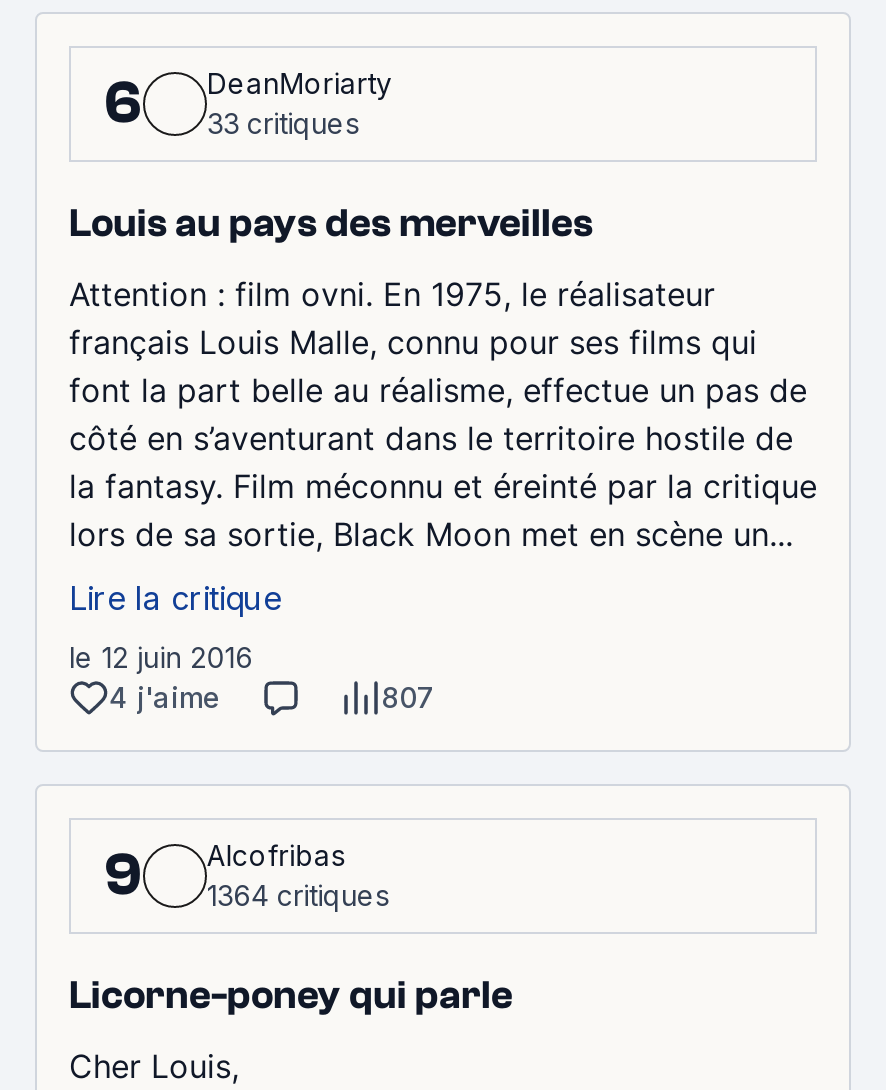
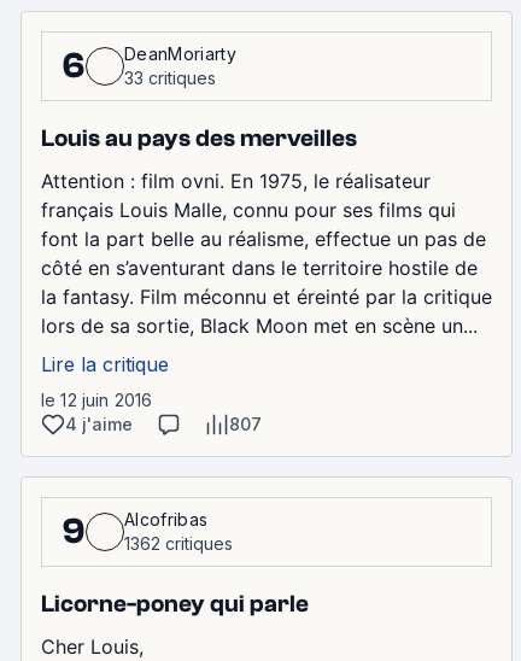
- 9 1364 critiques Alcofribas
+ 9 1362 critiques Alcofribas
